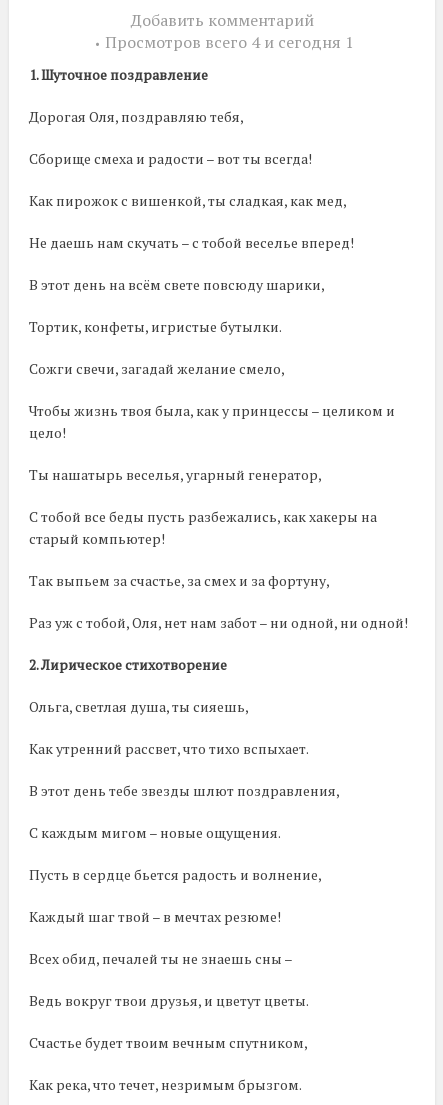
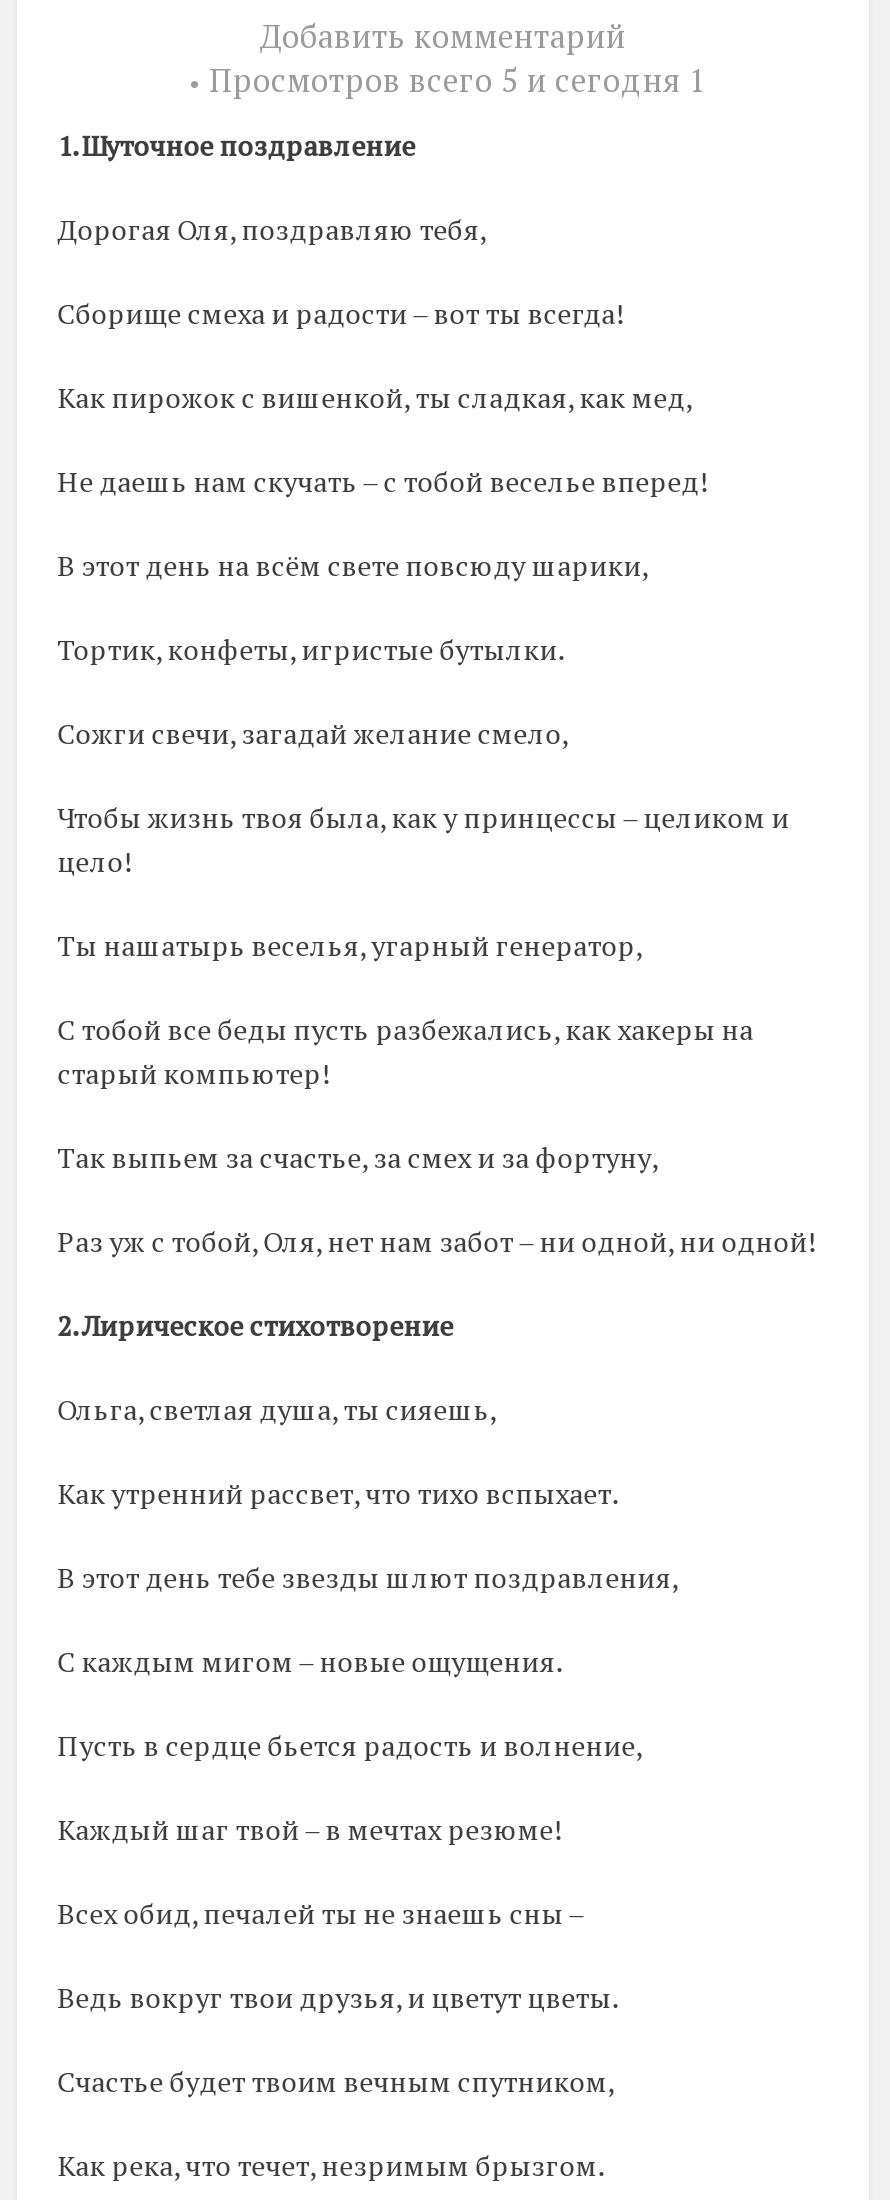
- Просмотров всего 4 и сегодня 1
+ Просмотров всего 5 и сегодня 1
